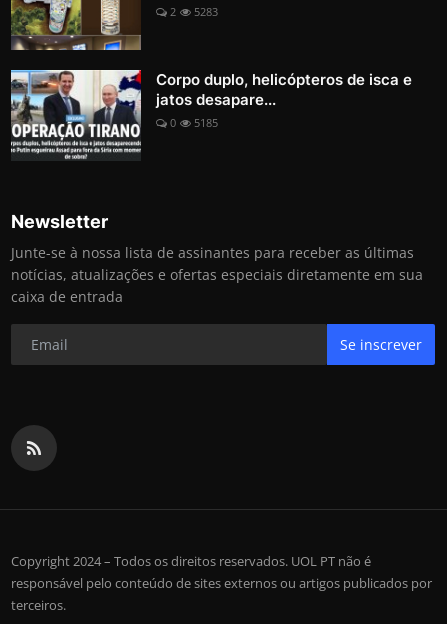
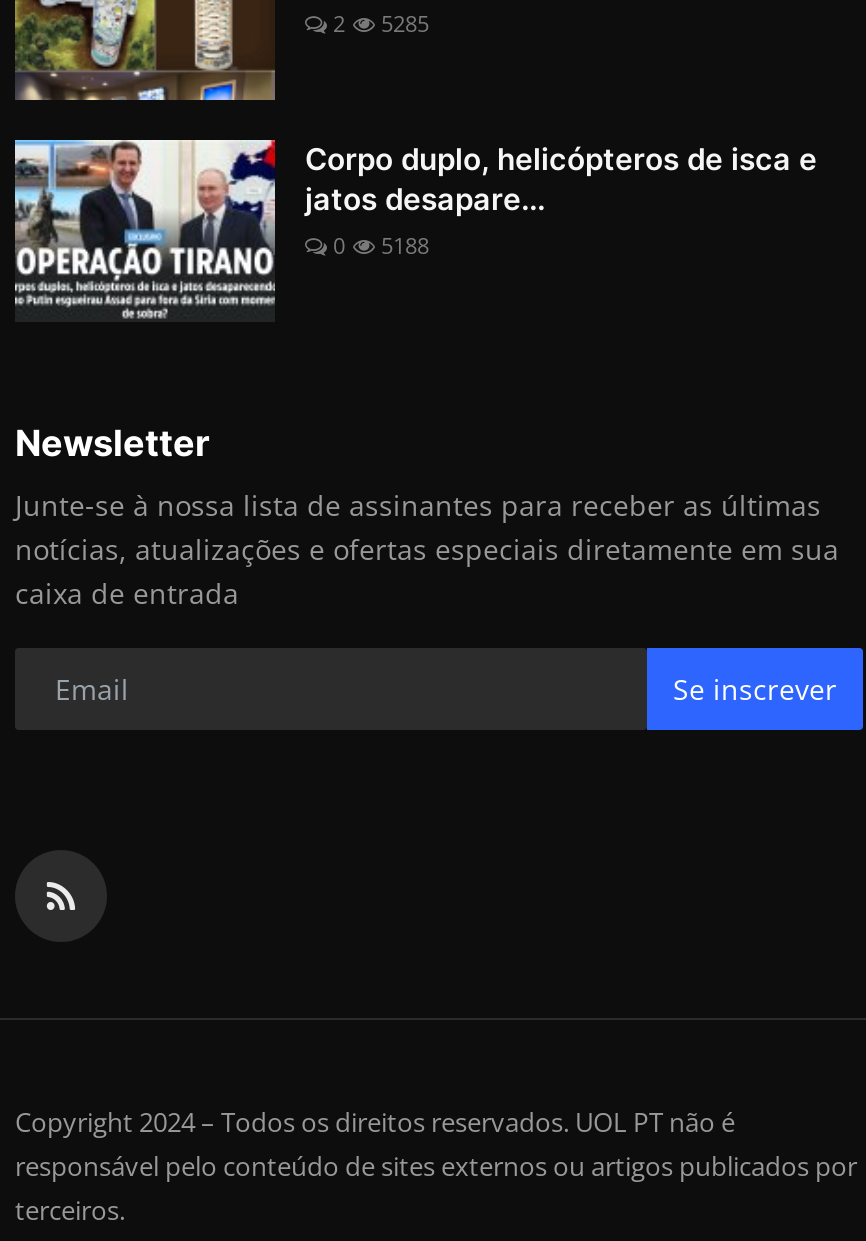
- 2 5283
+ 2 5285

- 0 5185
+ 0 5188
